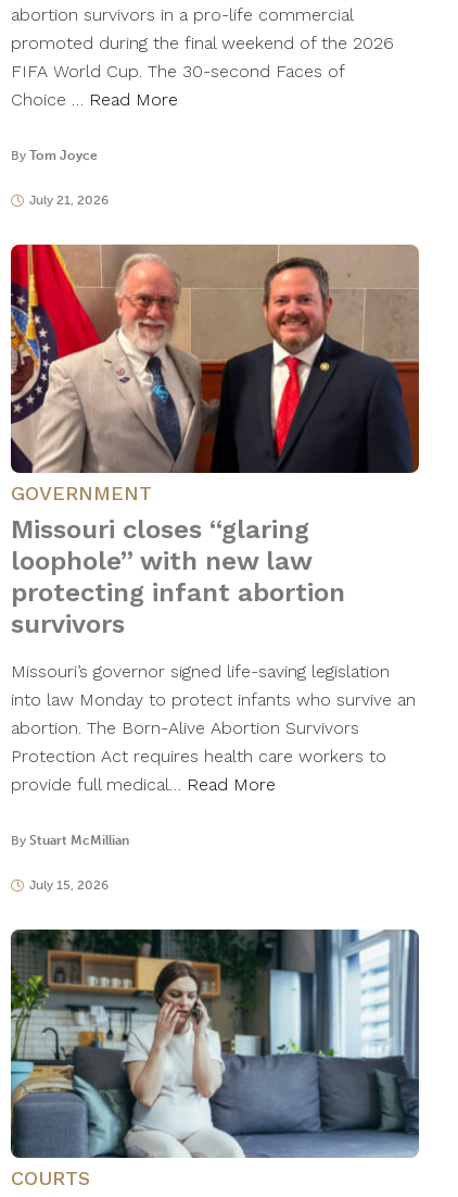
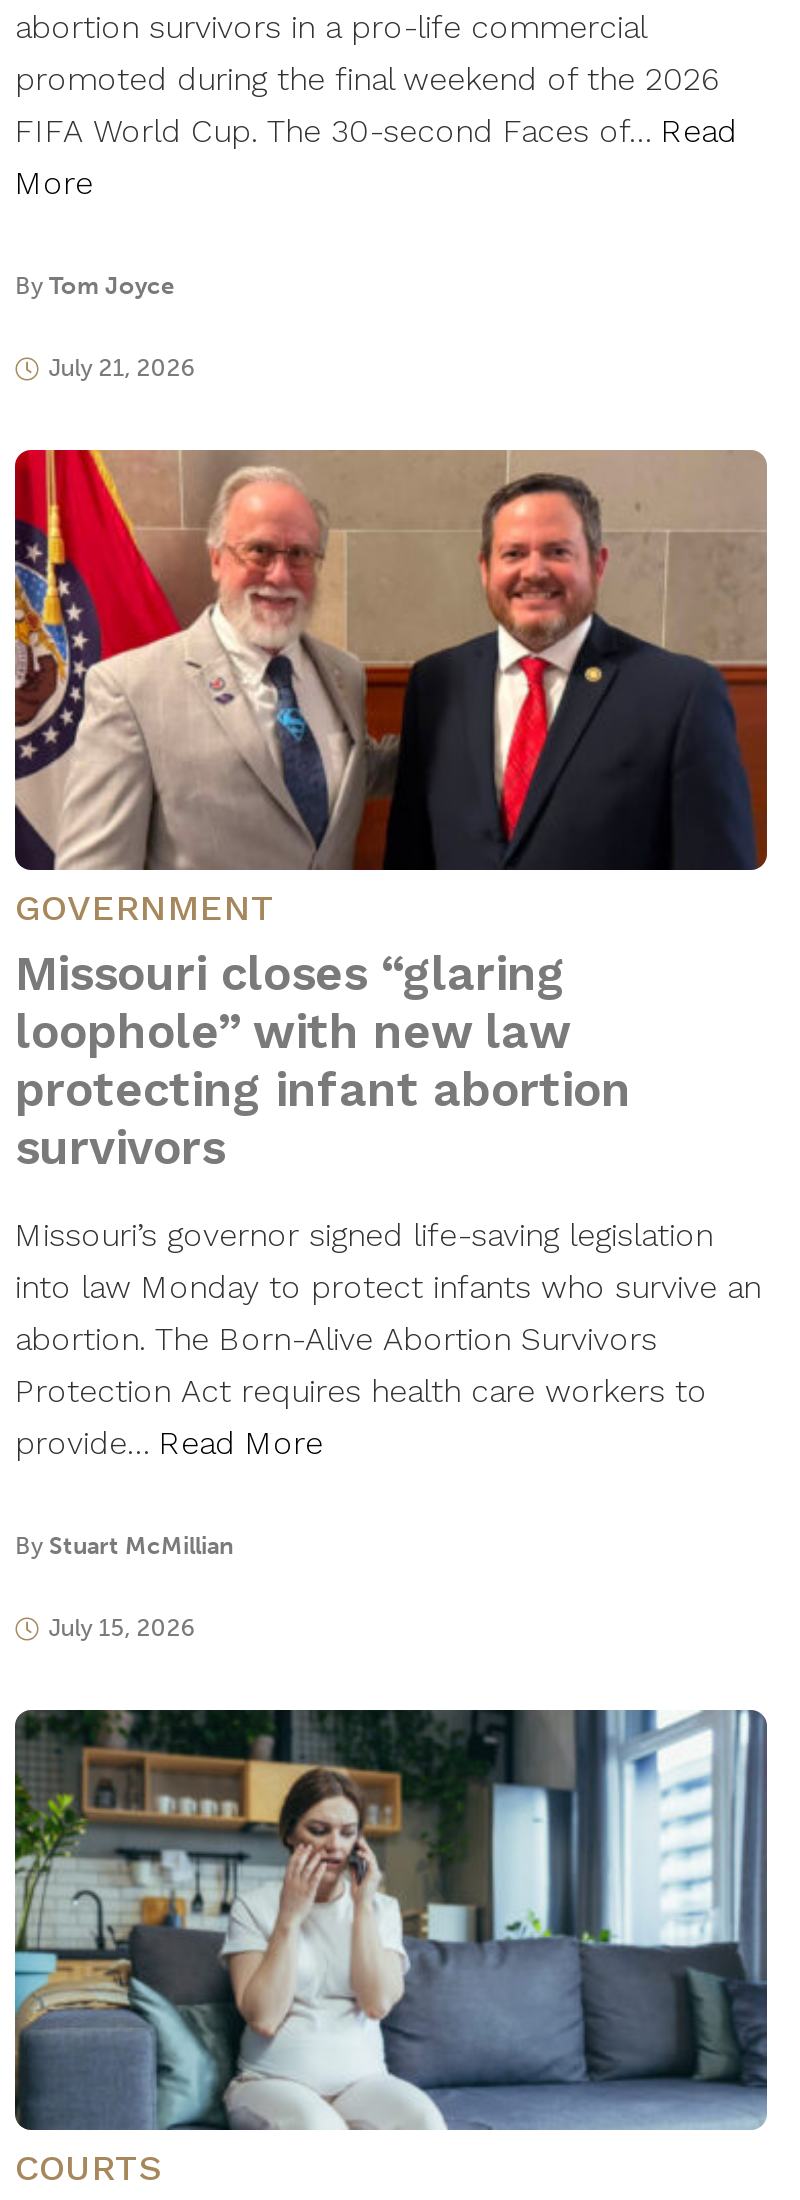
- FIFA World Cup. The 30-second Faces of
- Choice … Read More
+ FIFA World Cup. The 30-second Faces of… Read
+ More

- provide full medical… Read More
+ provide… Read More
